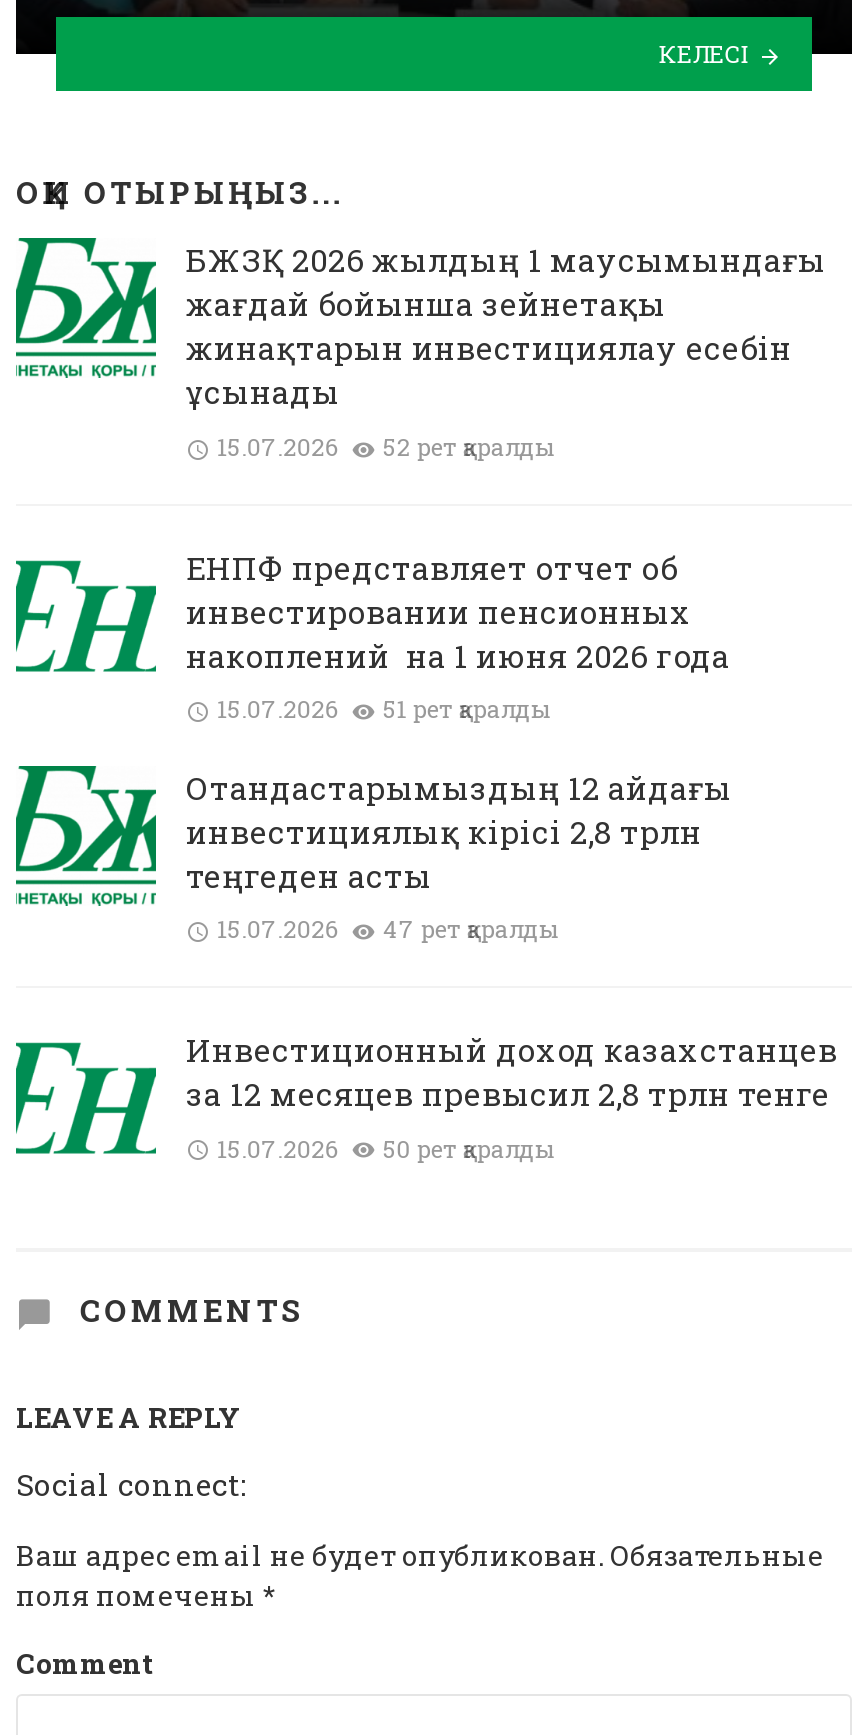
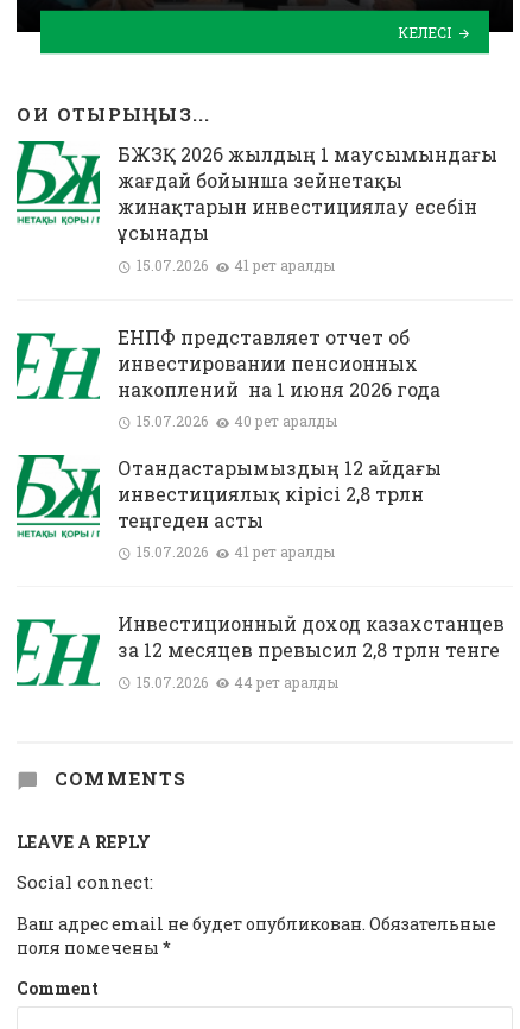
- 15.07.2026 52 рет қаралды
+ 15.07.2026 41 рет қаралды

- 15.07.2026 51 рет қаралды
+ 15.07.2026 40 рет қаралды

- 15.07.2026 47 рет қаралды
+ 15.07.2026 41 рет қаралды

- 15.07.2026 50 рет қаралды
+ 15.07.2026 44 рет қаралды
